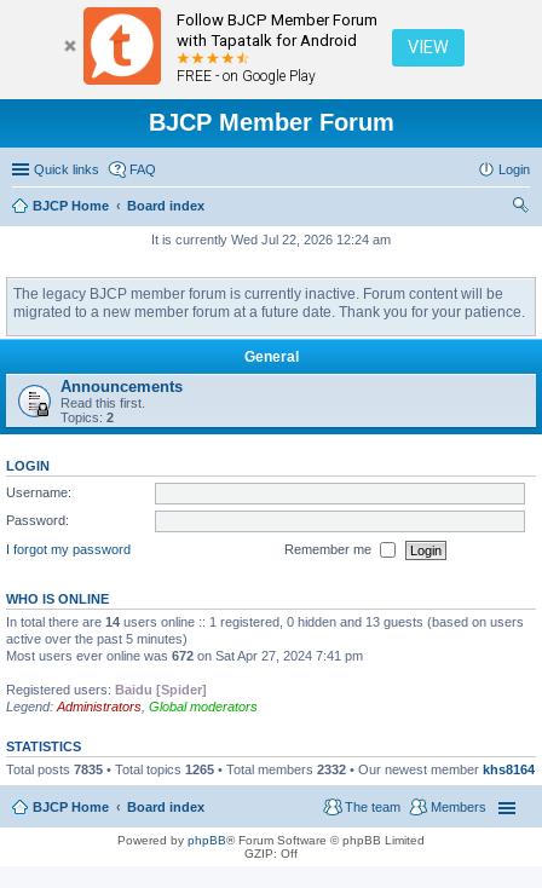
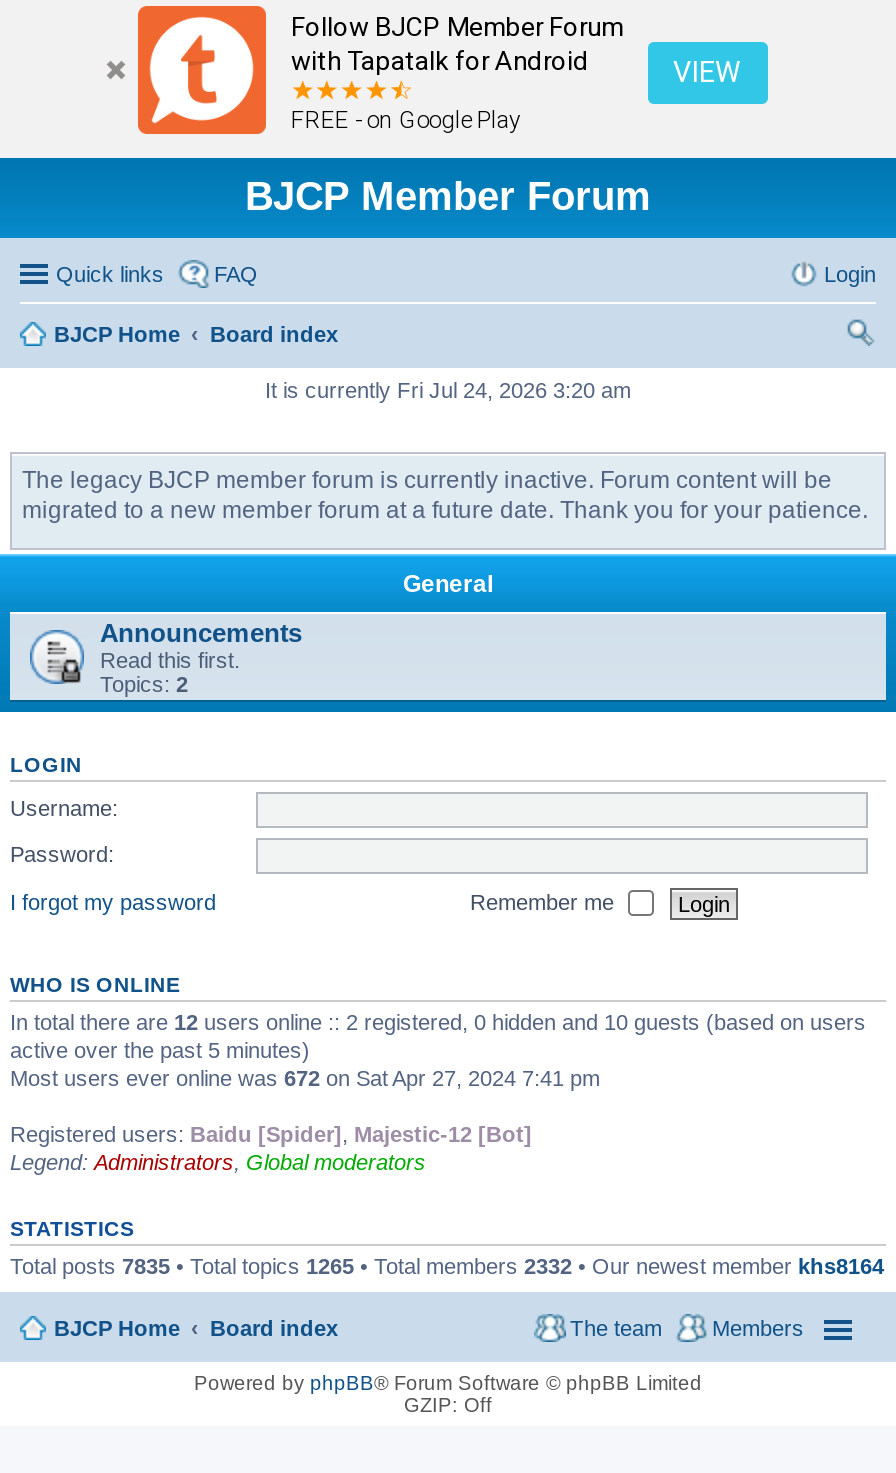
- It is currently Wed Jul 22, 2026 12:24 am
+ It is currently Fri Jul 24, 2026 3:20 am

- In total there are 14 users online :: 1 registered, 0 hidden and 13 guests (based on users
+ In total there are 12 users online :: 2 registered, 0 hidden and 10 guests (based on users

- Registered users: Baidu [Spider]
+ Registered users: Baidu [Spider], Majestic-12 [Bot]
